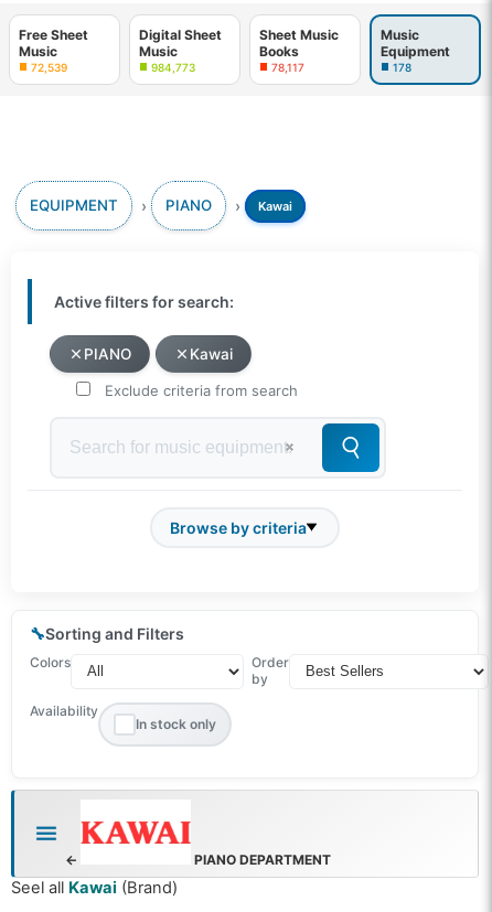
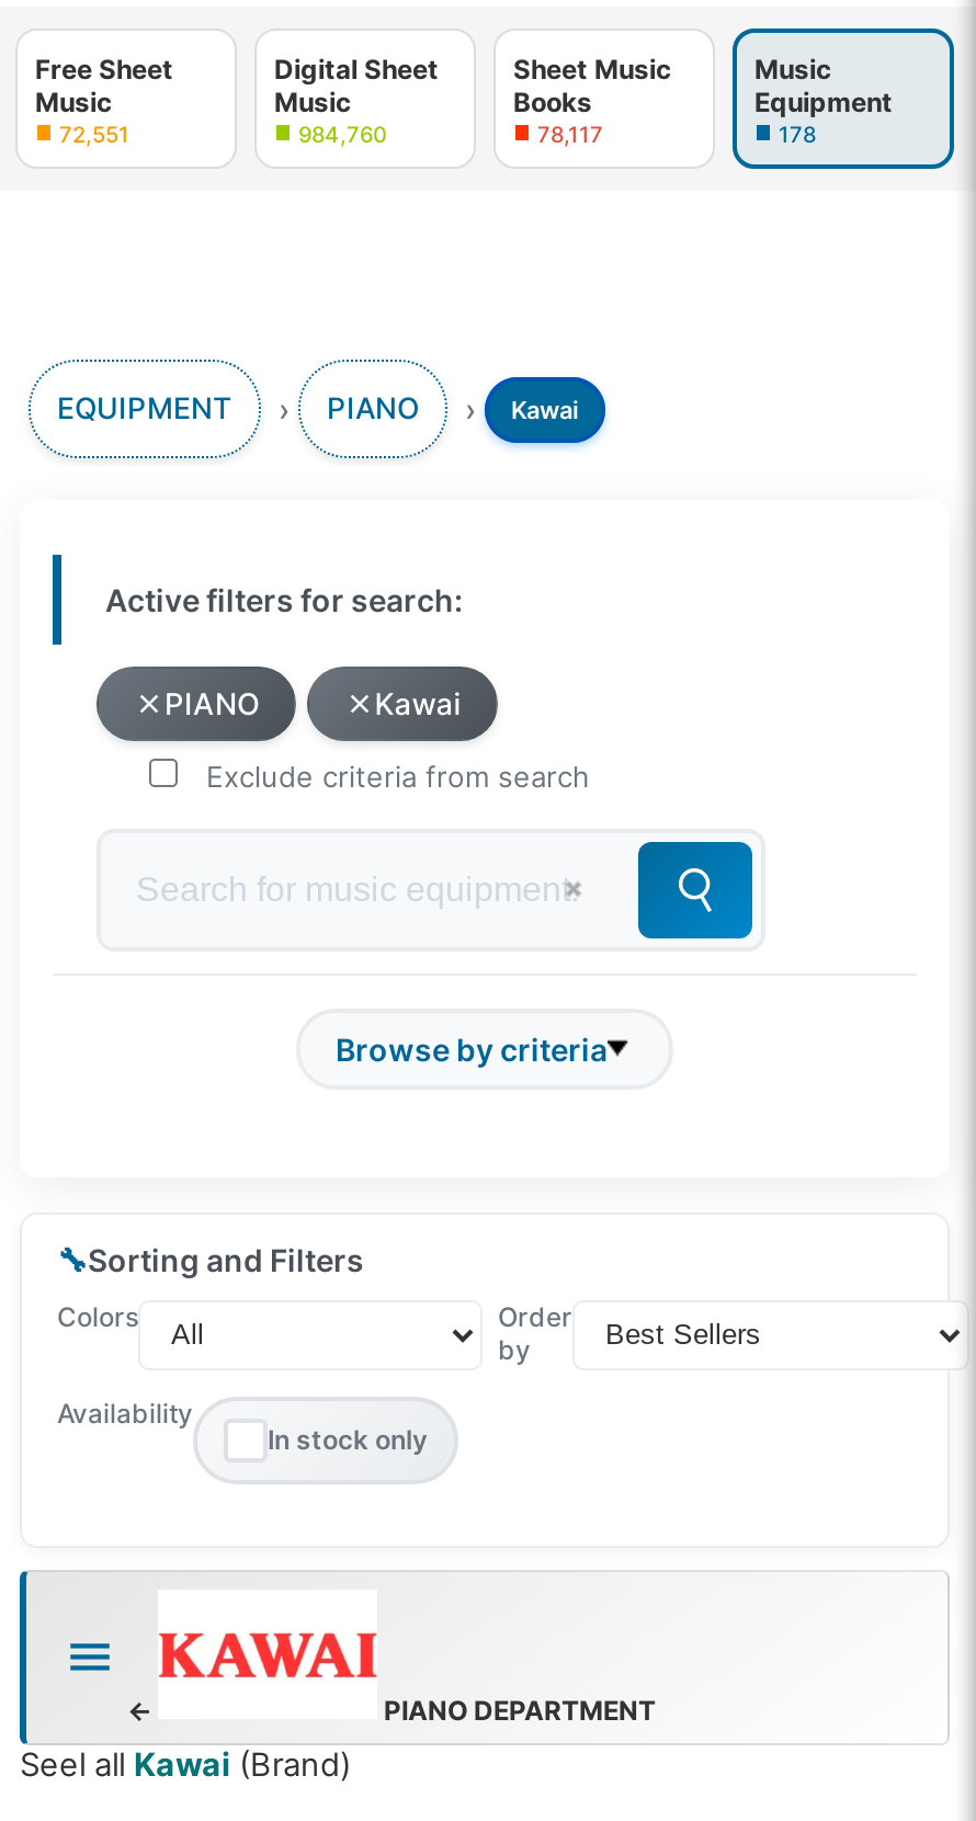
- 72,539
+ 72,551

- 984,773
+ 984,760
